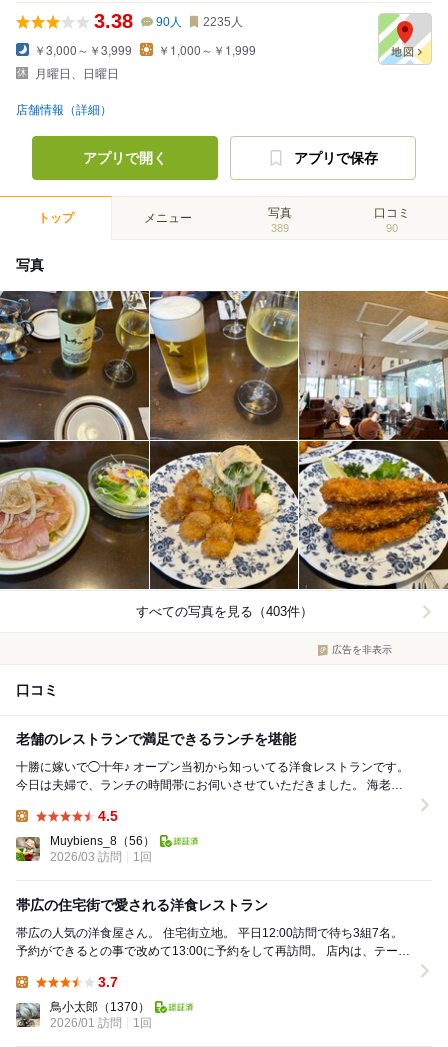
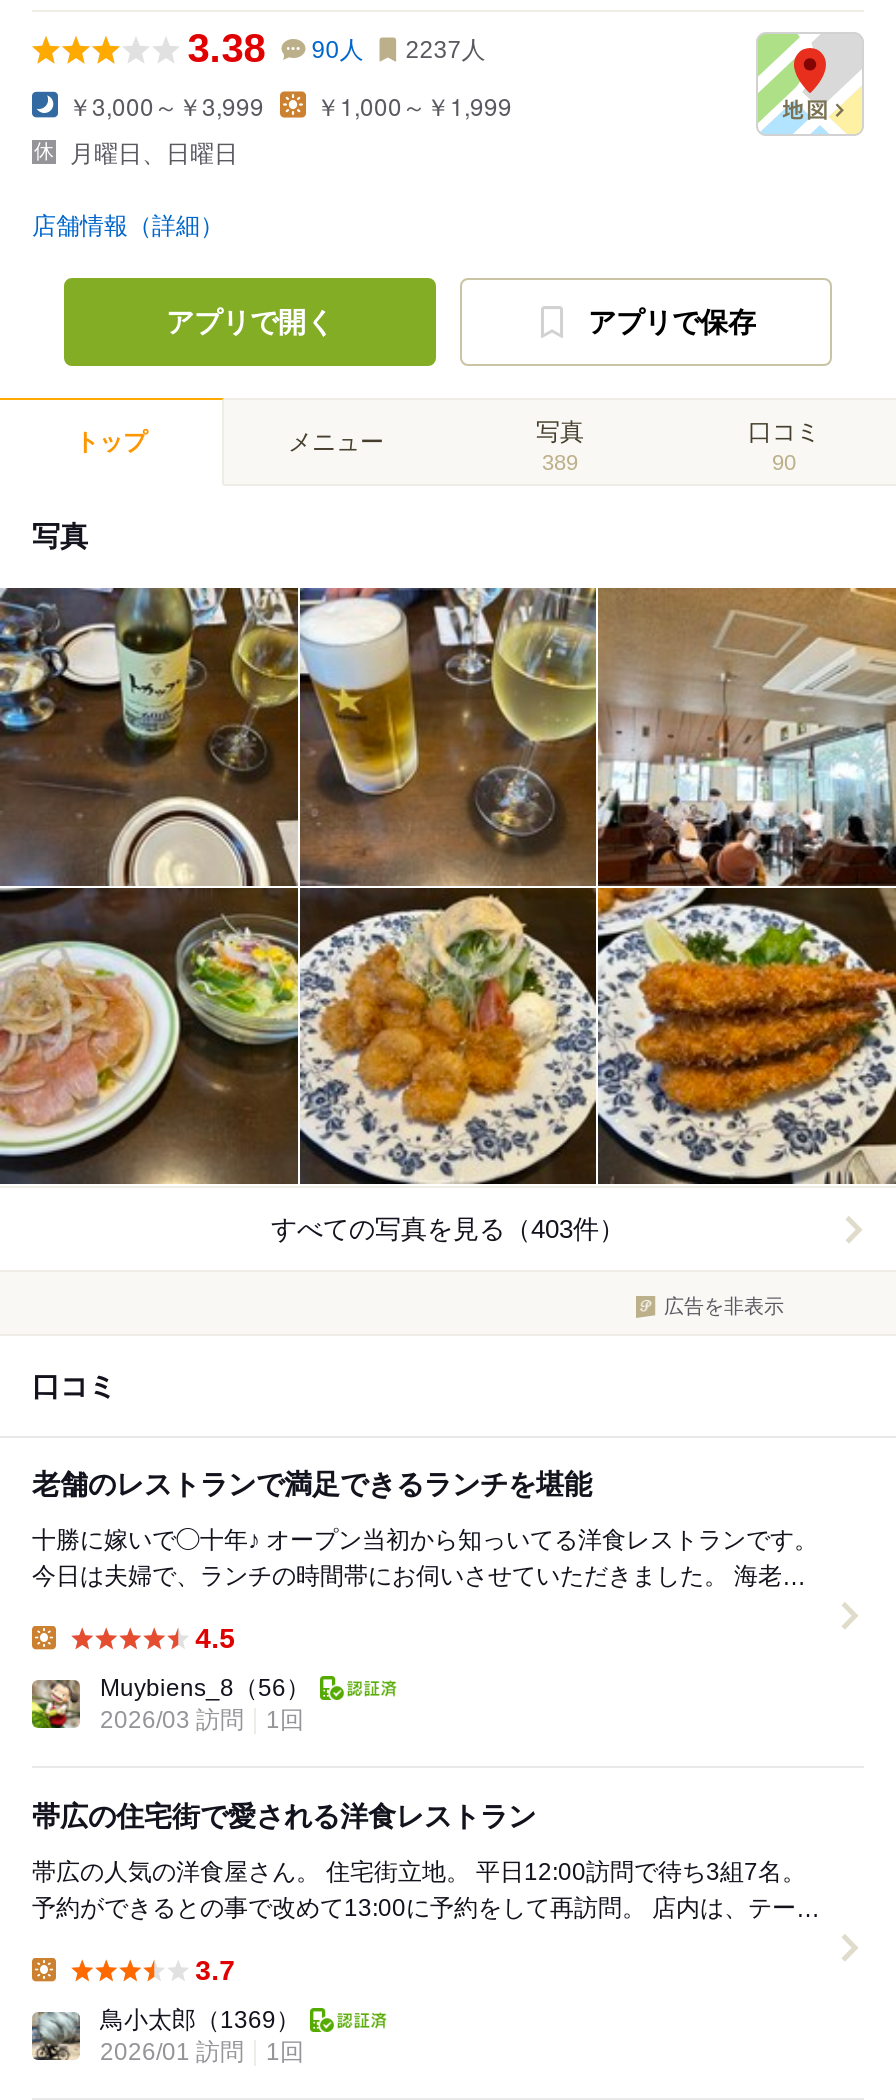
- 3.38 90人 2235人
+ 3.38 90人 2237人

- 鳥小太郎（1370）
+ 鳥小太郎（1369）
